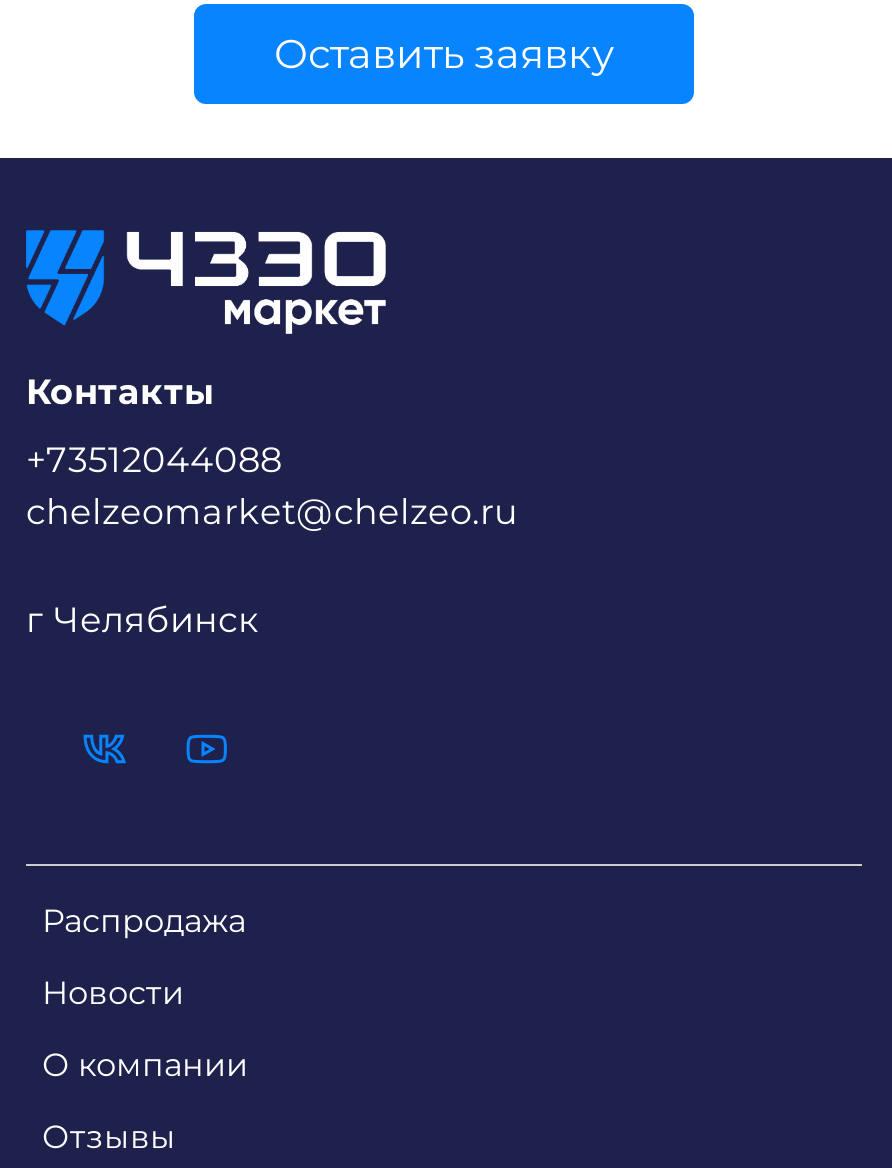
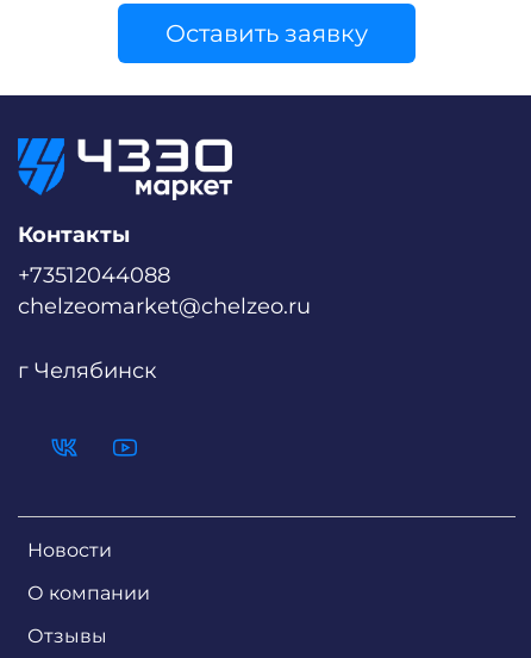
- Распродажа
